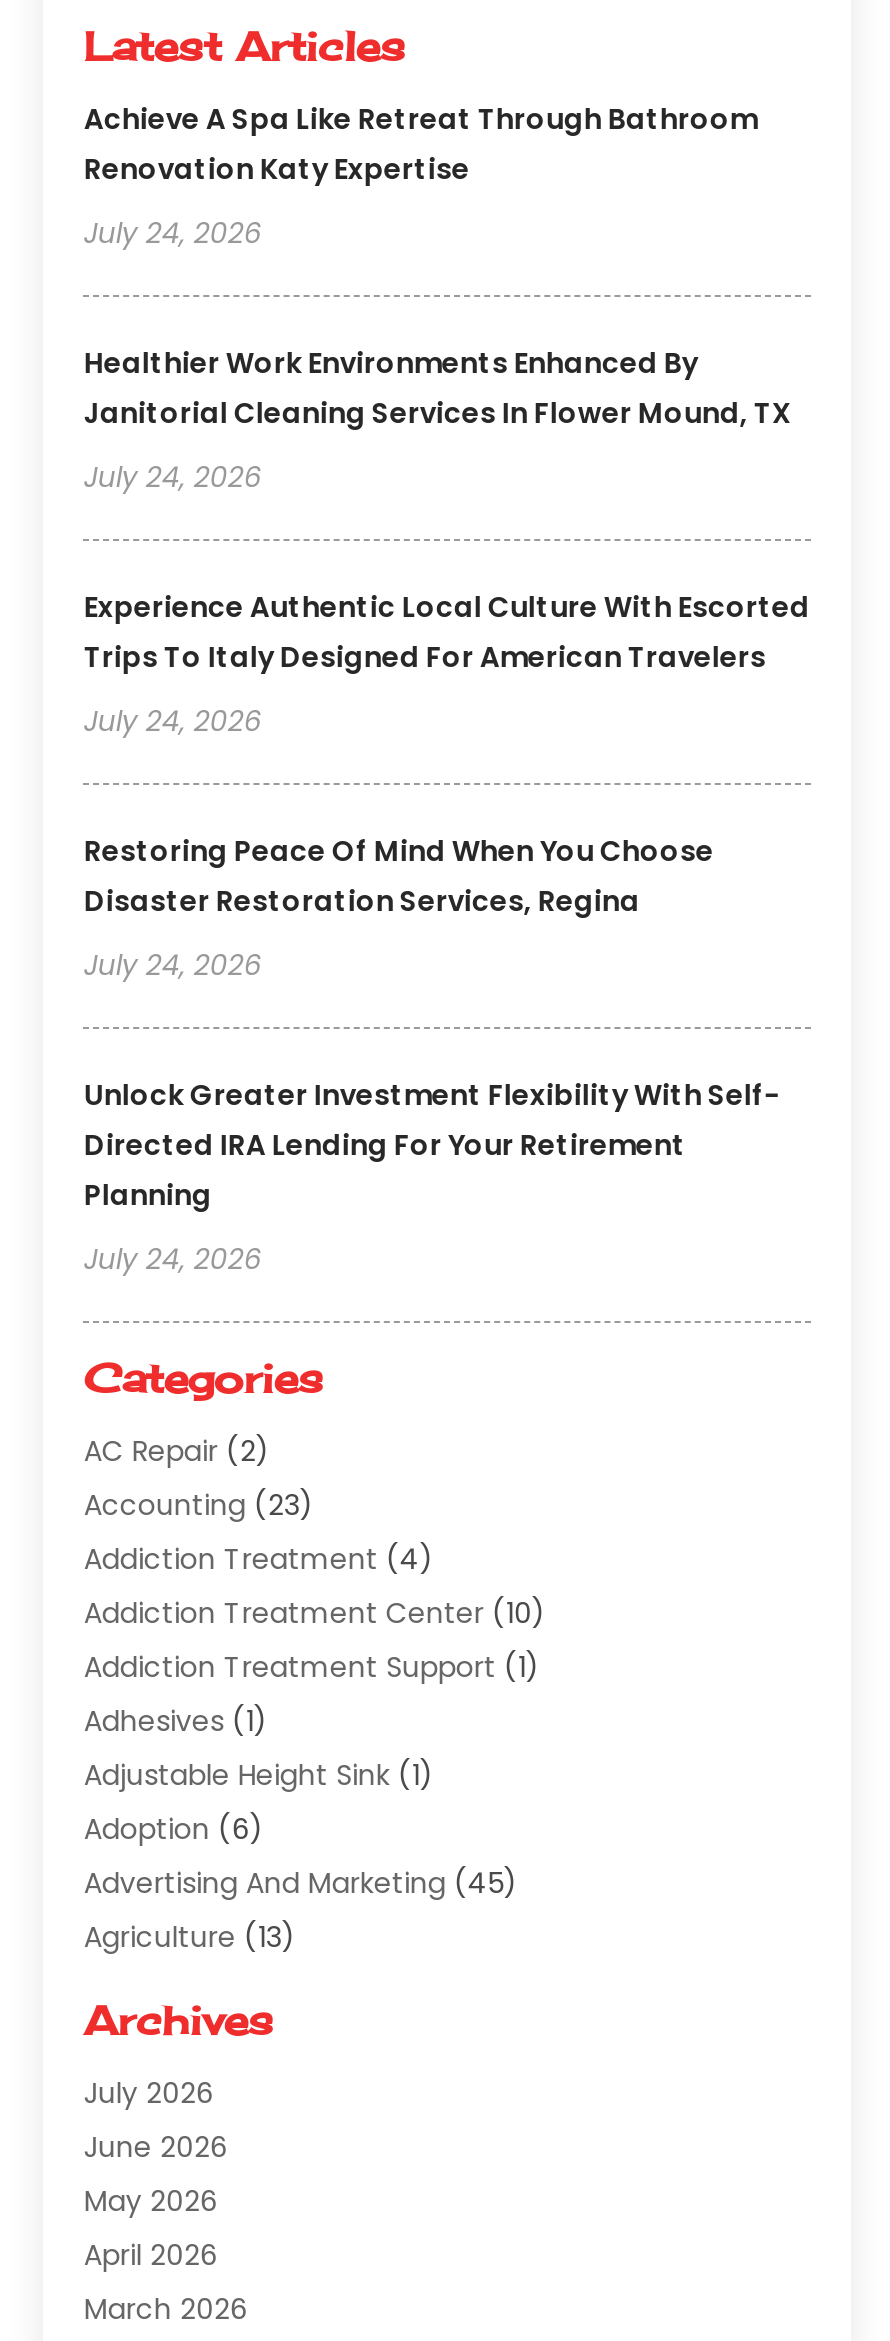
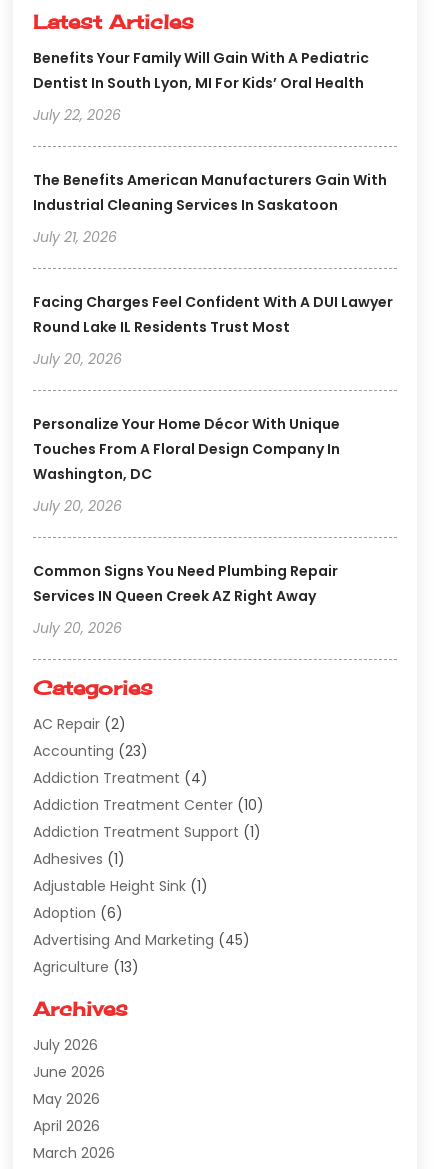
- Achieve A Spa Like Retreat Through Bathroom
- Renovation Katy Expertise
+ Benefits Your Family Will Gain With A Pediatric
+ Dentist In South Lyon, MI For Kids’ Oral Health

- July 24, 2026
+ July 22, 2026

- Healthier Work Environments Enhanced By
- Janitorial Cleaning Services In Flower Mound, TX
+ The Benefits American Manufacturers Gain With
+ Industrial Cleaning Services In Saskatoon

- July 24, 2026
+ July 21, 2026

- Experience Authentic Local Culture With Escorted
- Trips To Italy Designed For American Travelers
+ Facing Charges Feel Confident With A DUI Lawyer
+ Round Lake IL Residents Trust Most

- July 24, 2026
+ July 20, 2026

- Restoring Peace Of Mind When You Choose
- Disaster Restoration Services, Regina
+ Personalize Your Home Décor With Unique
+ Touches From A Floral Design Company In
+ Washington, DC

- July 24, 2026
+ July 20, 2026

- Unlock Greater Investment Flexibility With Self-
- Directed IRA Lending For Your Retirement
- Planning
+ Common Signs You Need Plumbing Repair
+ Services IN Queen Creek AZ Right Away

- July 24, 2026
+ July 20, 2026
